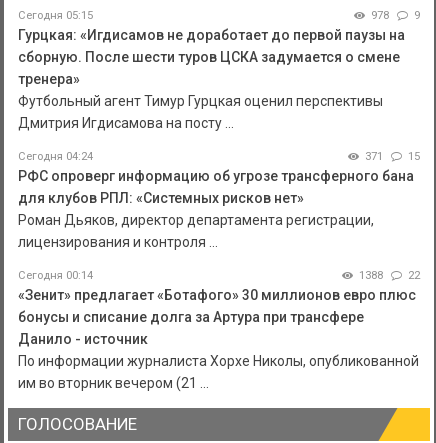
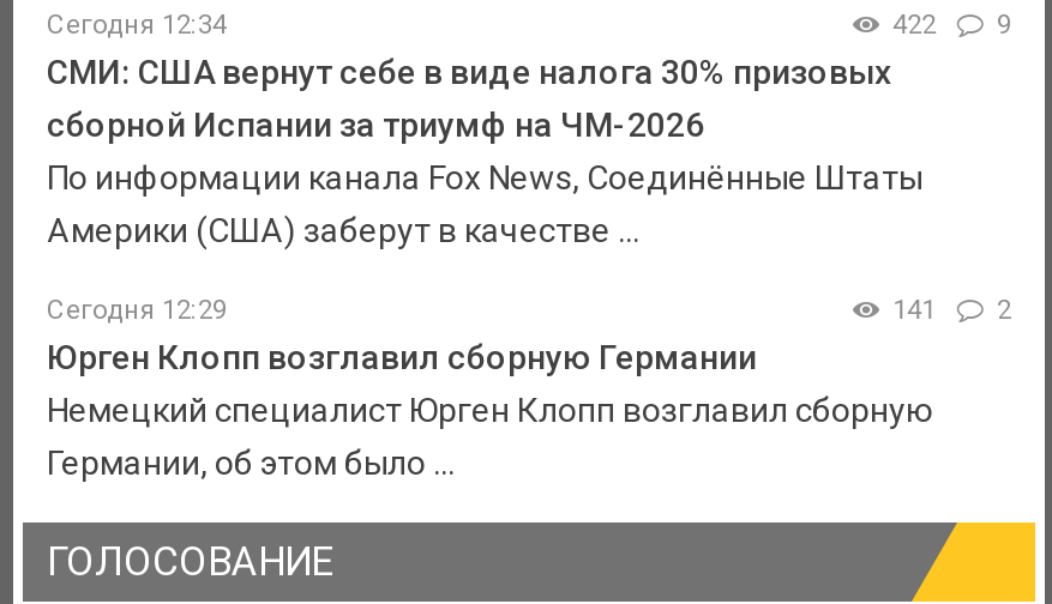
- Сегодня 05:15
- 978
+ Сегодня 12:34
+ 422

- Гурцкая: «Игдисамов не доработает до первой паузы на
- сборную. После шести туров ЦСКА задумается о смене
- тренера»
- Футбольный агент Тимур Гурцкая оценил перспективы
- Дмитрия Игдисамова на посту ...
- Сегодня 04:24
- 371
- 15
- РФС опроверг информацию об угрозе трансферного бана
- для клубов РПЛ: «Системных рисков нет»
- Роман Дьяков, директор департамента регистрации,
- лицензирования и контроля ...
- Сегодня 00:14
- 1388
- 22
- «Зенит» предлагает «Ботафого» 30 миллионов евро плюс
- бонусы и списание долга за Артура при трансфере
- Данило - источник
- По информации журналиста Хорхе Николы, опубликованной
- им во вторник вечером (21 ...
+ СМИ: США вернут себе в виде налога 30% призовых
+ сборной Испании за триумф на ЧМ-2026
+ По информации канала Fox News, Соединённые Штаты
+ Америки (США) заберут в качестве ...
+ Сегодня 12:29
+ 141
+ 2
+ Юрген Клопп возглавил сборную Германии
+ Немецкий специалист Юрген Клопп возглавил сборную
+ Германии, об этом было ...
